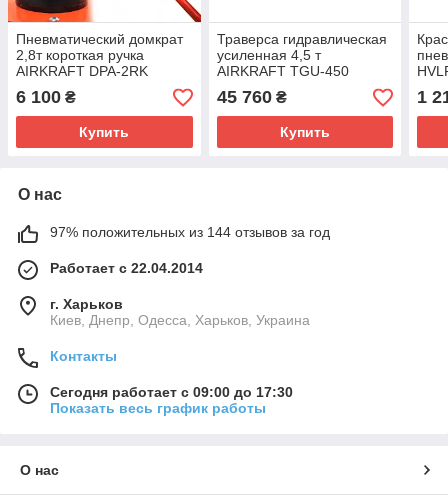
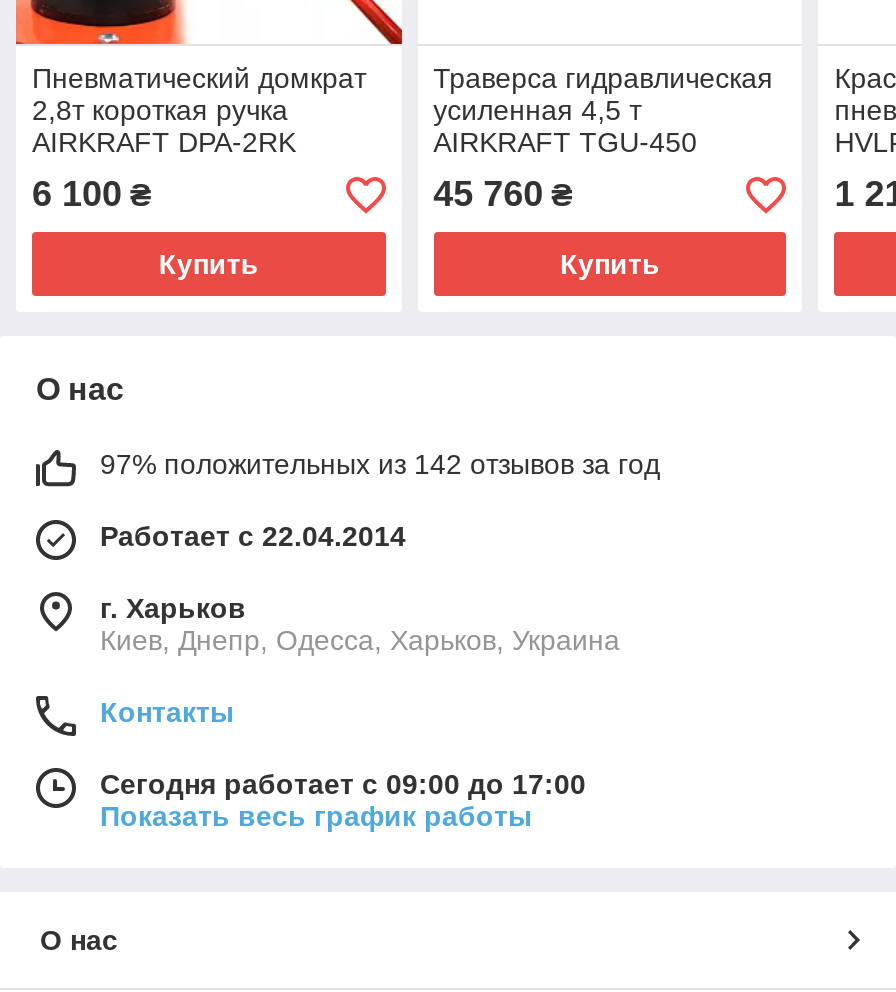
- 97% положительных из 144 отзывов за год
+ 97% положительных из 142 отзывов за год

- Сегодня работает с 09:00 до 17:30
+ Сегодня работает с 09:00 до 17:00
